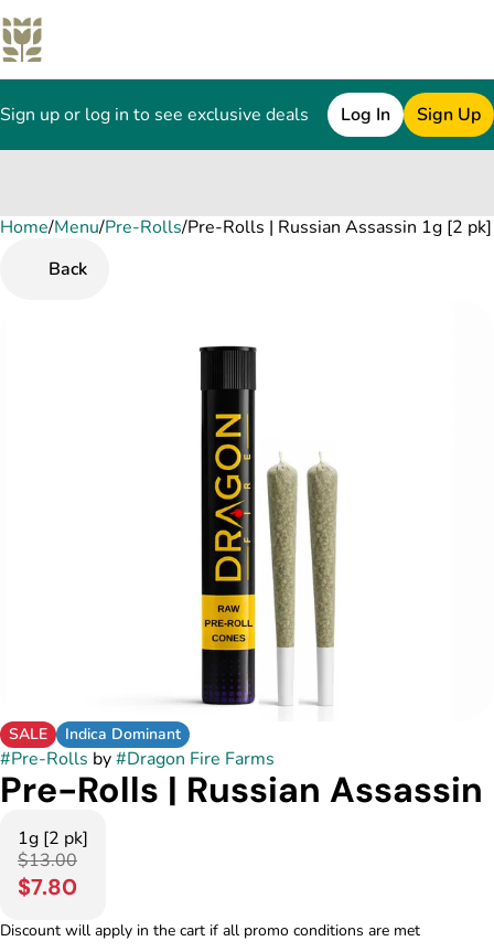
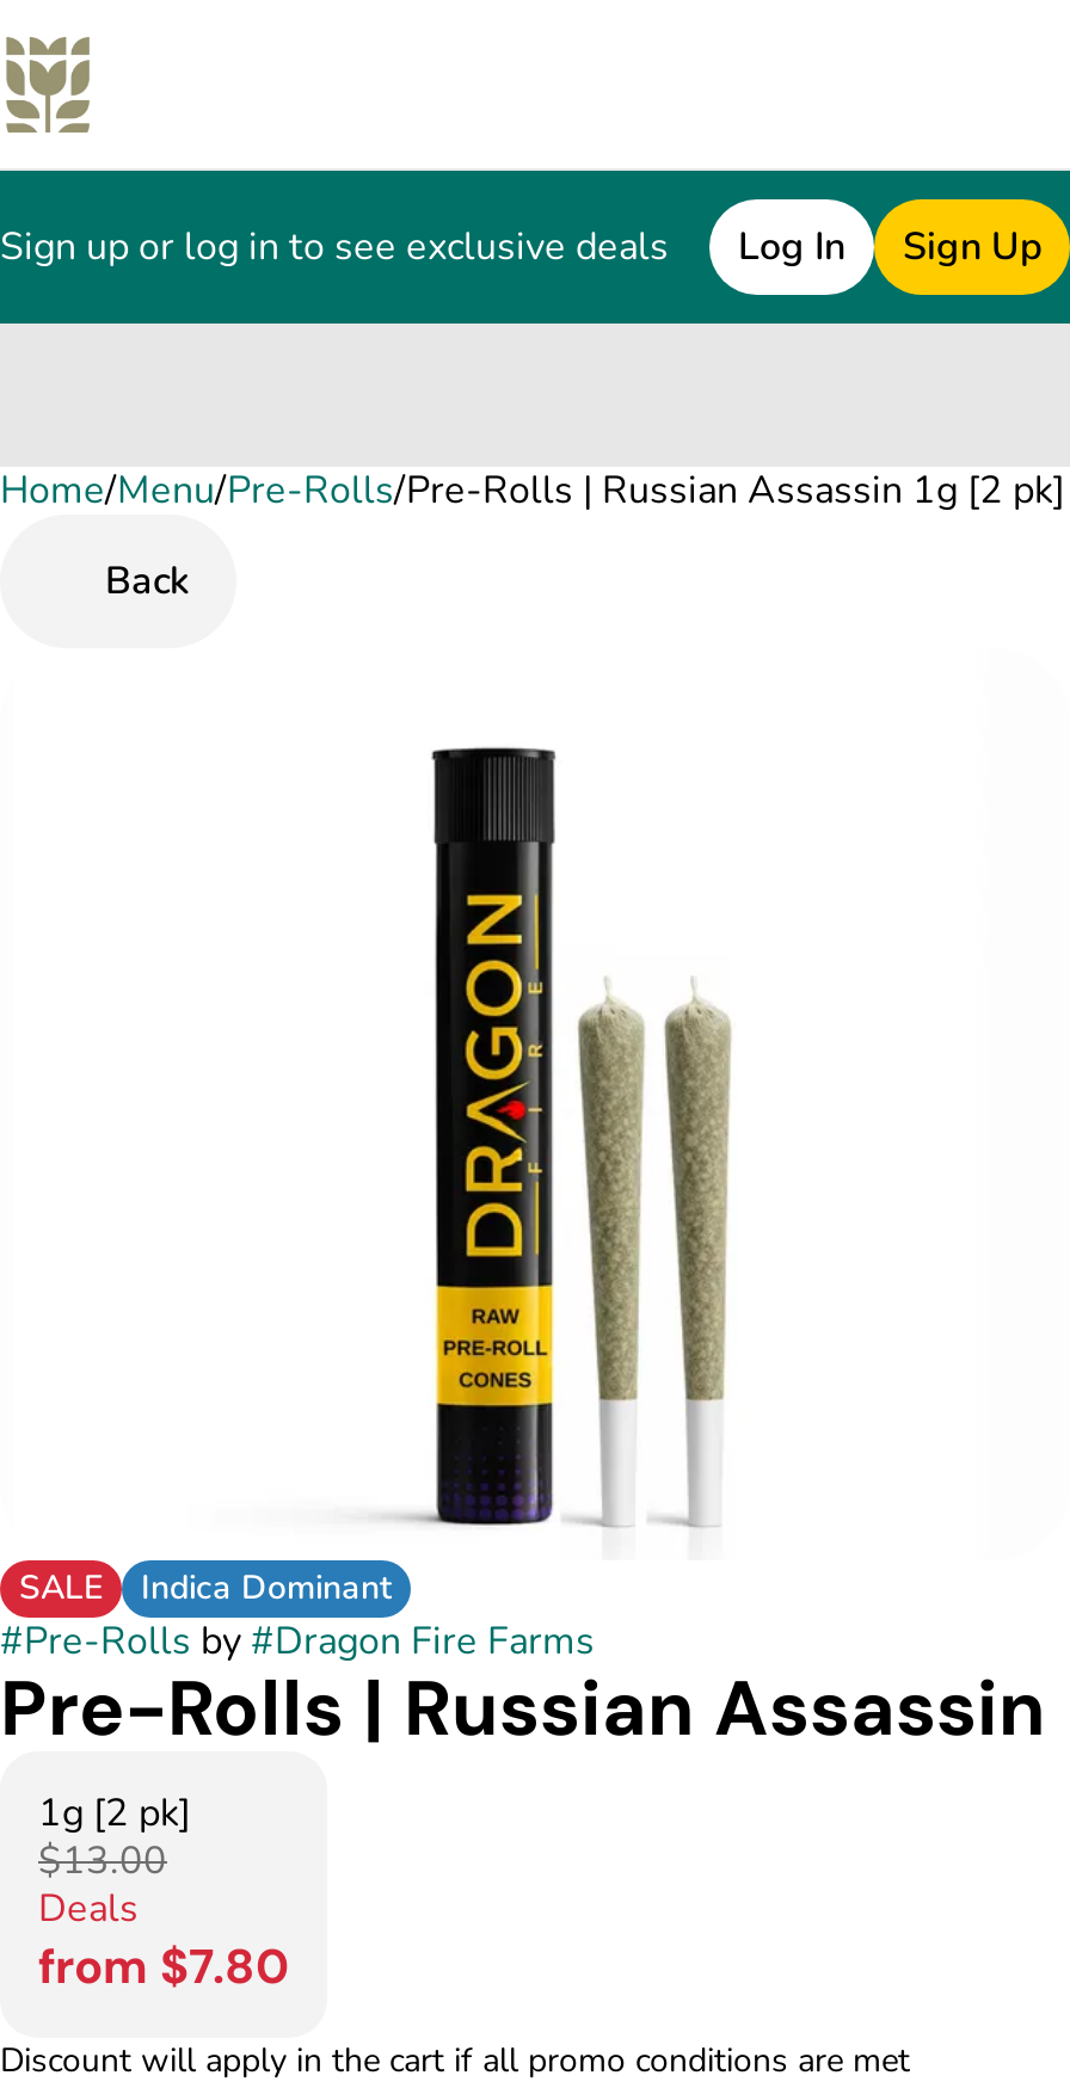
- $7.80
+ Deals
+ from $7.80
